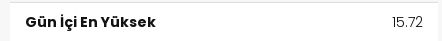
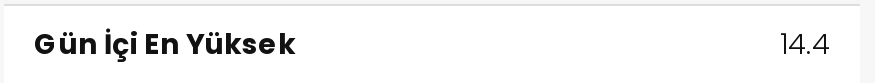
- 15.72
+ 14.4
